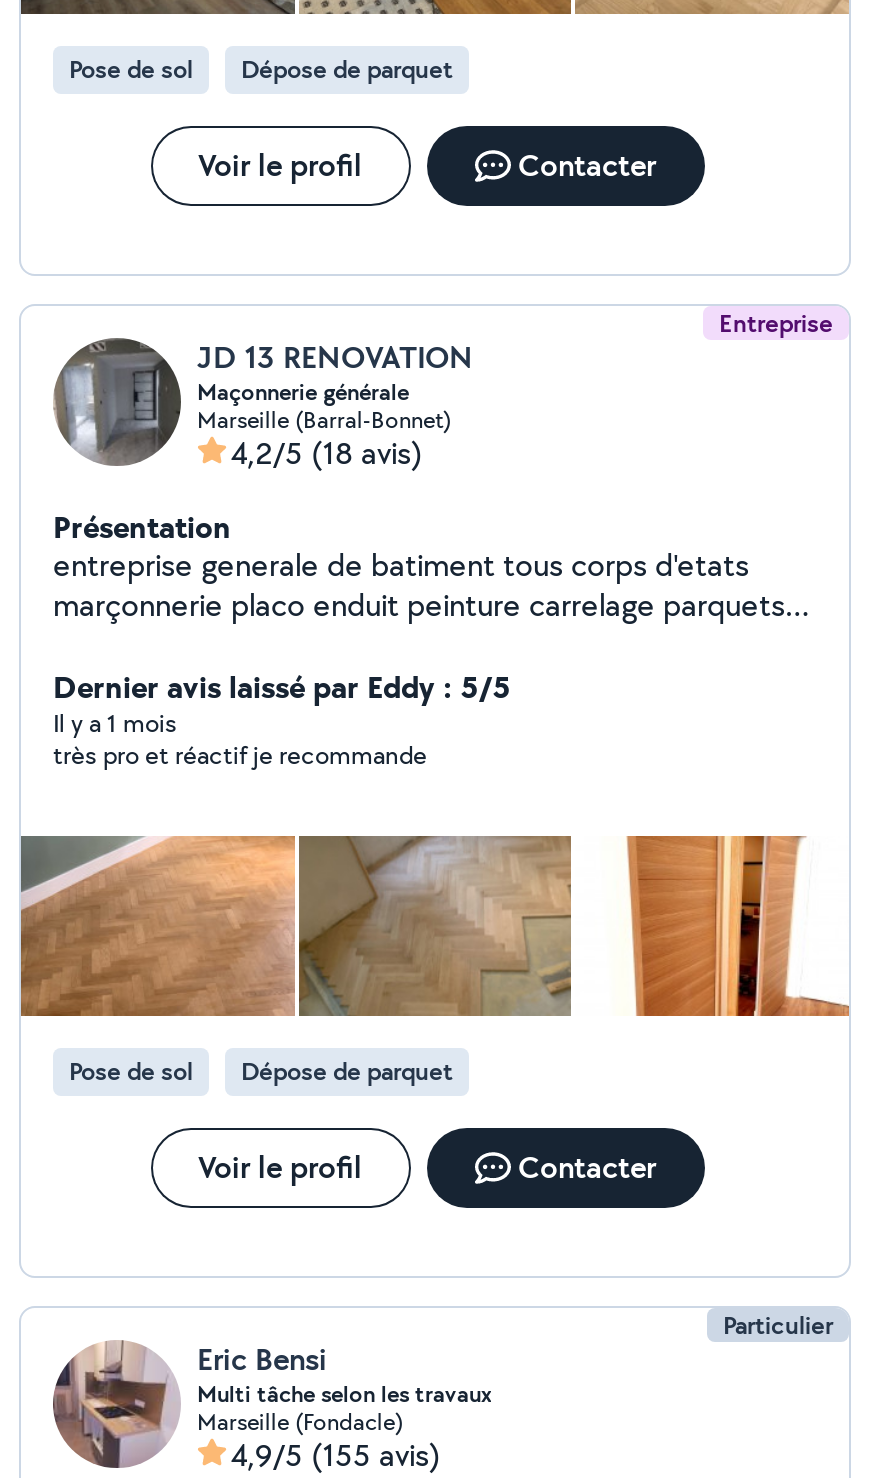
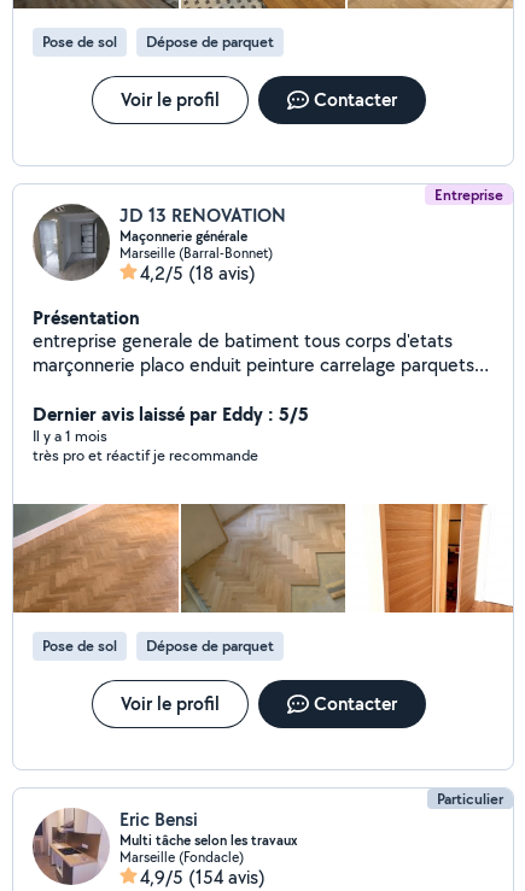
- 4,9/5 (155 avis)
+ 4,9/5 (154 avis)
